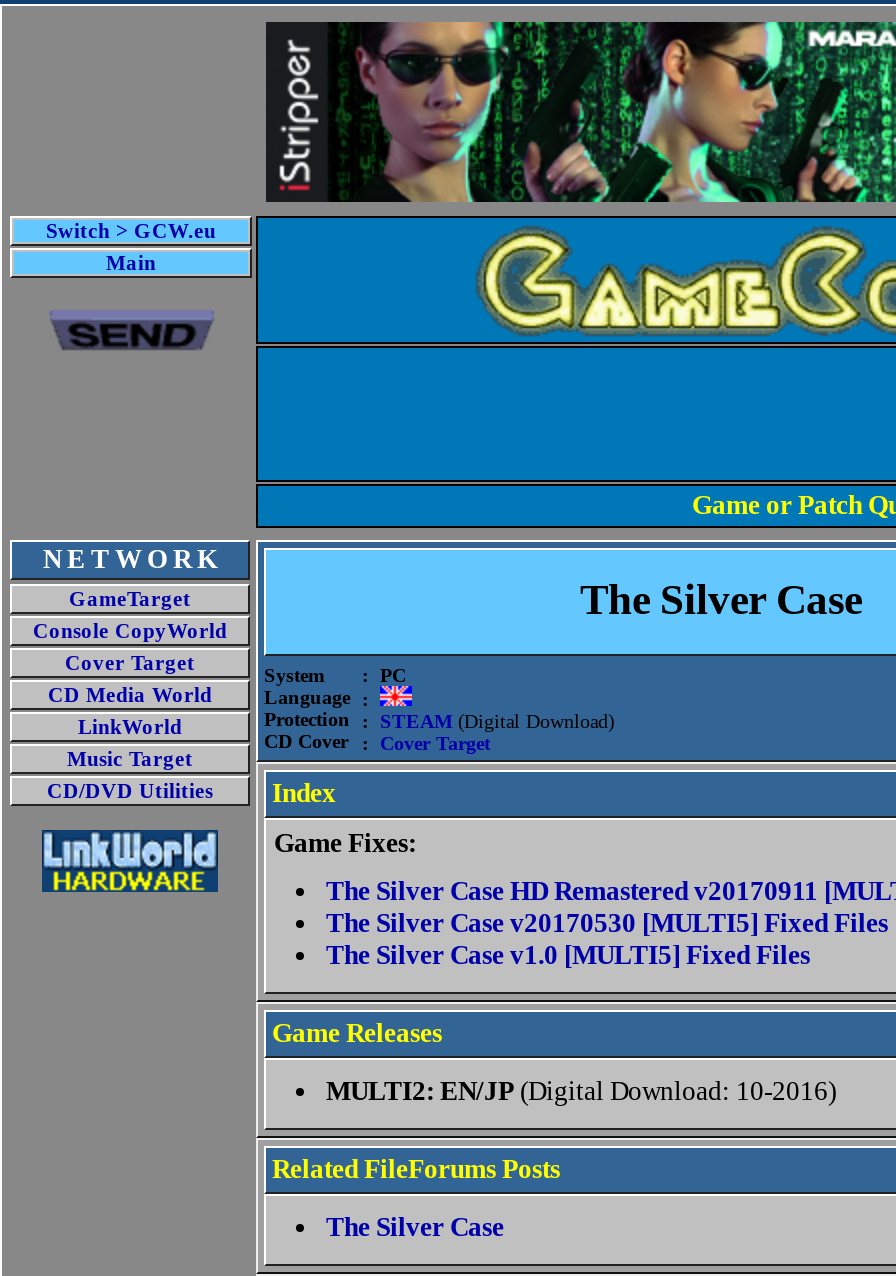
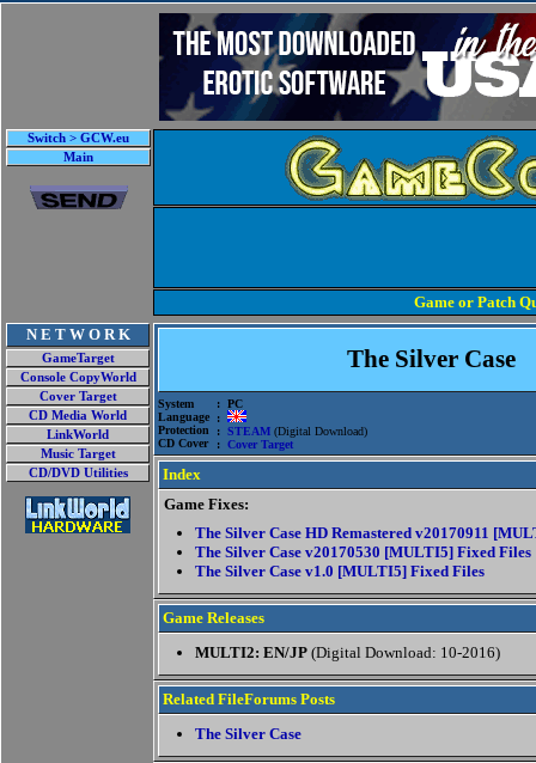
- [image]
+ [image]
